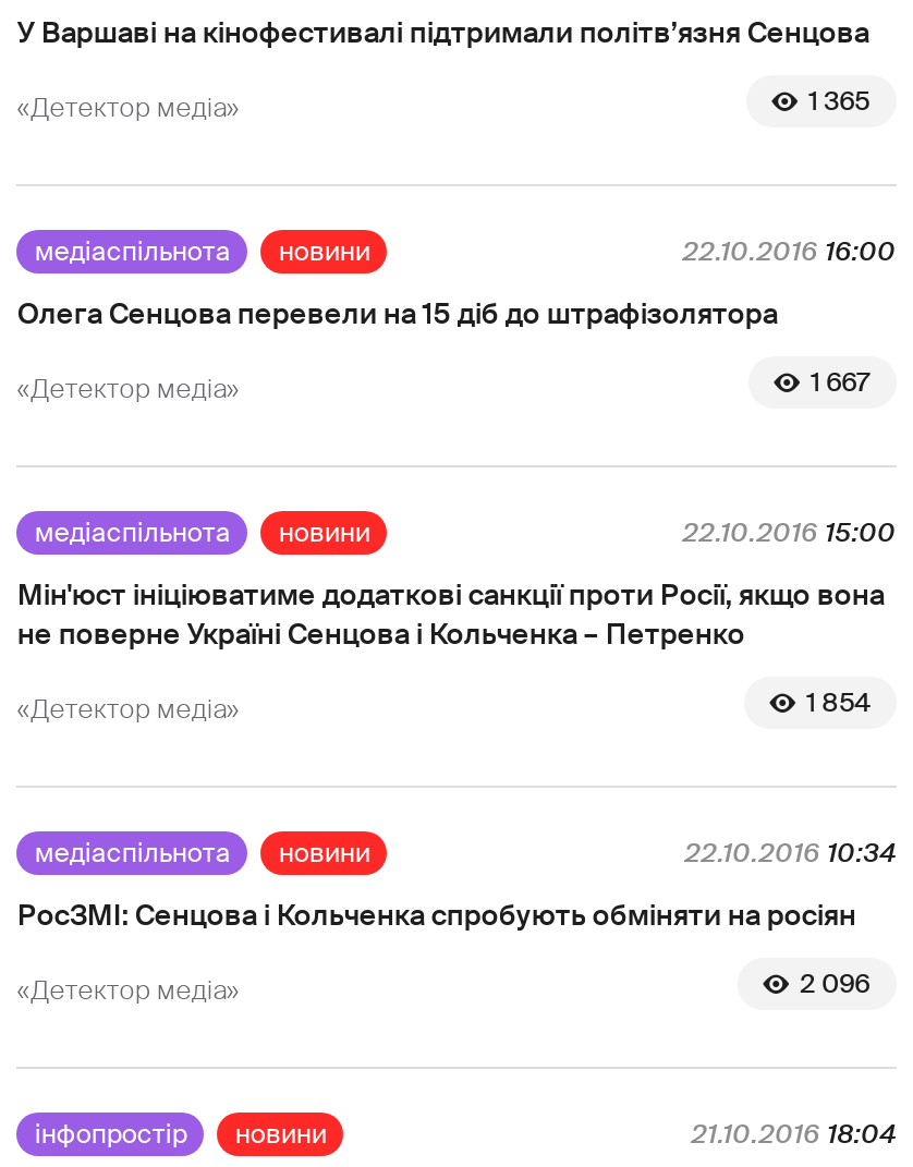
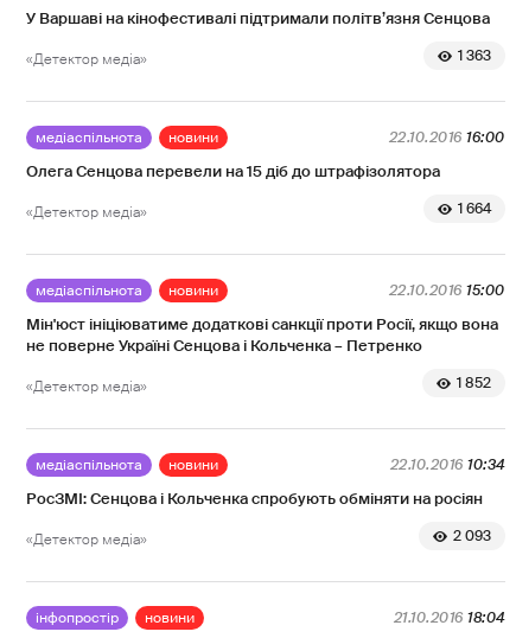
- 1 365
+ 1 363

- 1 667
+ 1 664

- 1 854
+ 1 852

- 2 096
+ 2 093
